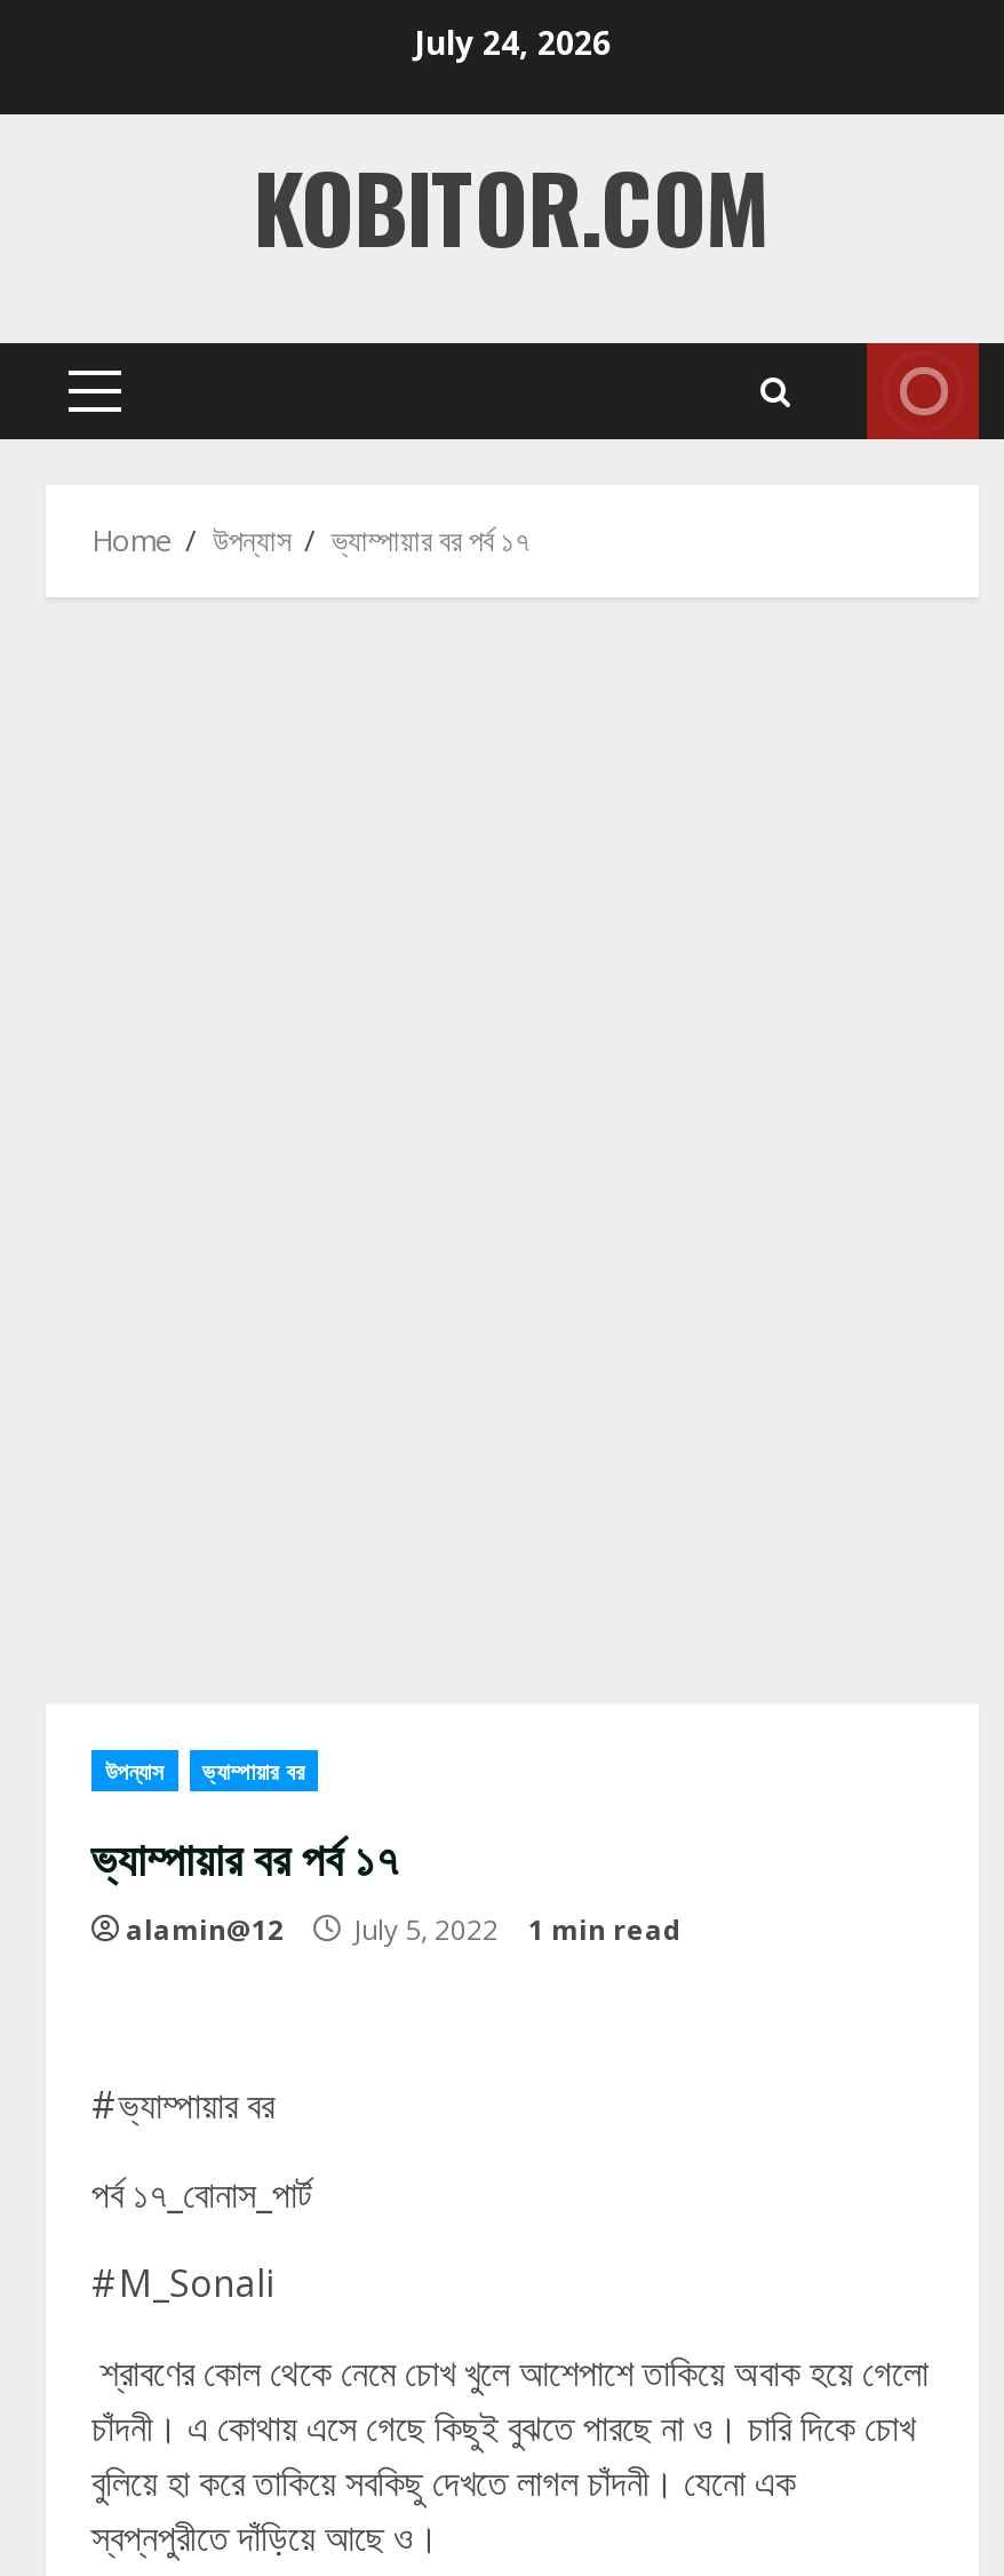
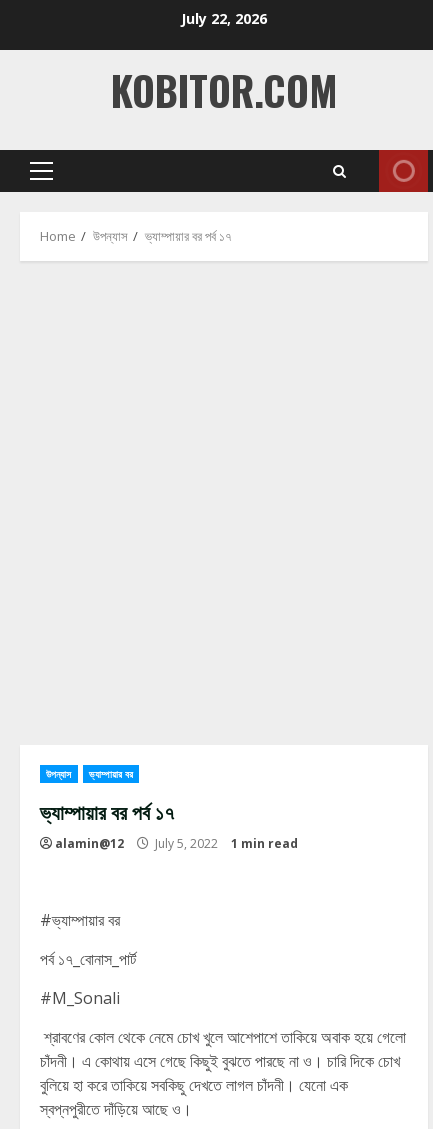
- July 24, 2026
+ July 22, 2026
